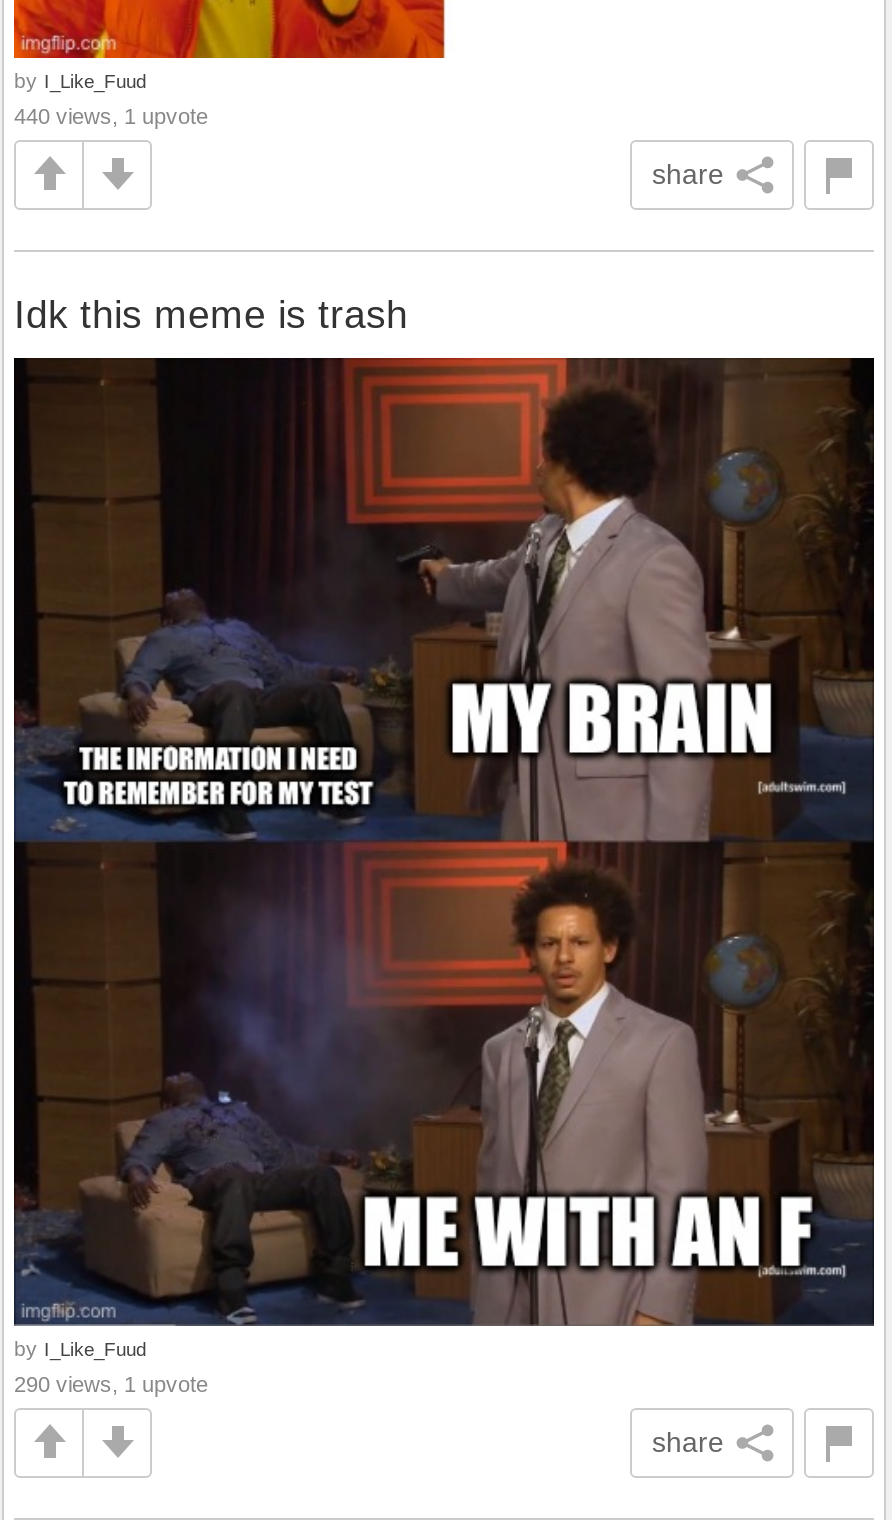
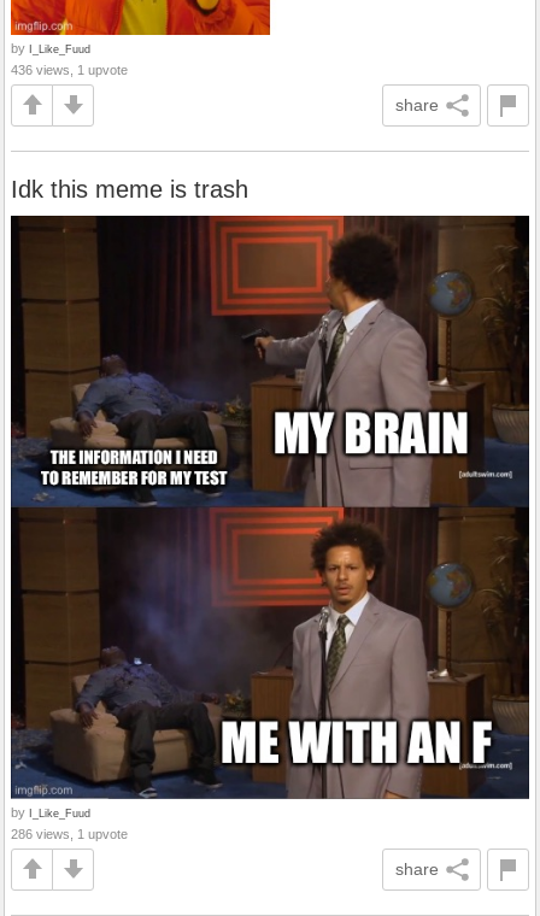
- 440 views, 1 upvote
+ 436 views, 1 upvote

- 290 views, 1 upvote
+ 286 views, 1 upvote
